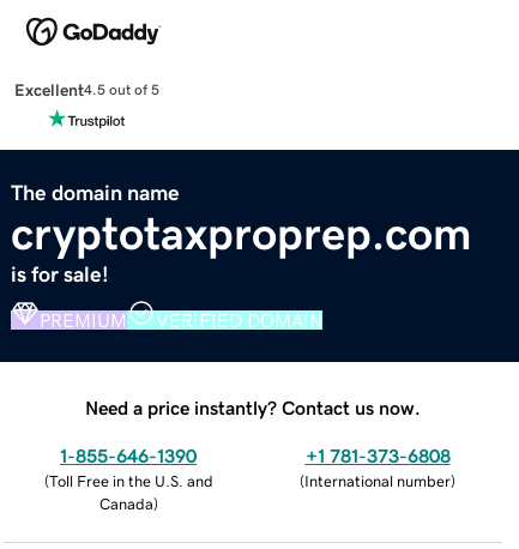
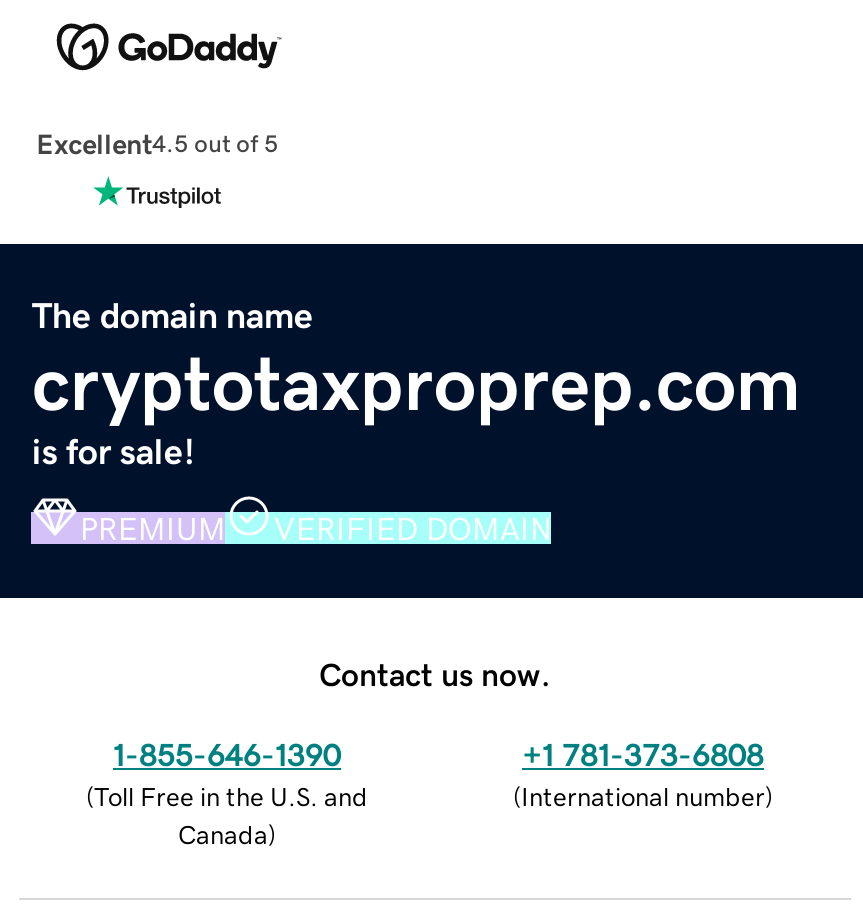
- Need a price instantly? Contact us now.
+ Contact us now.
